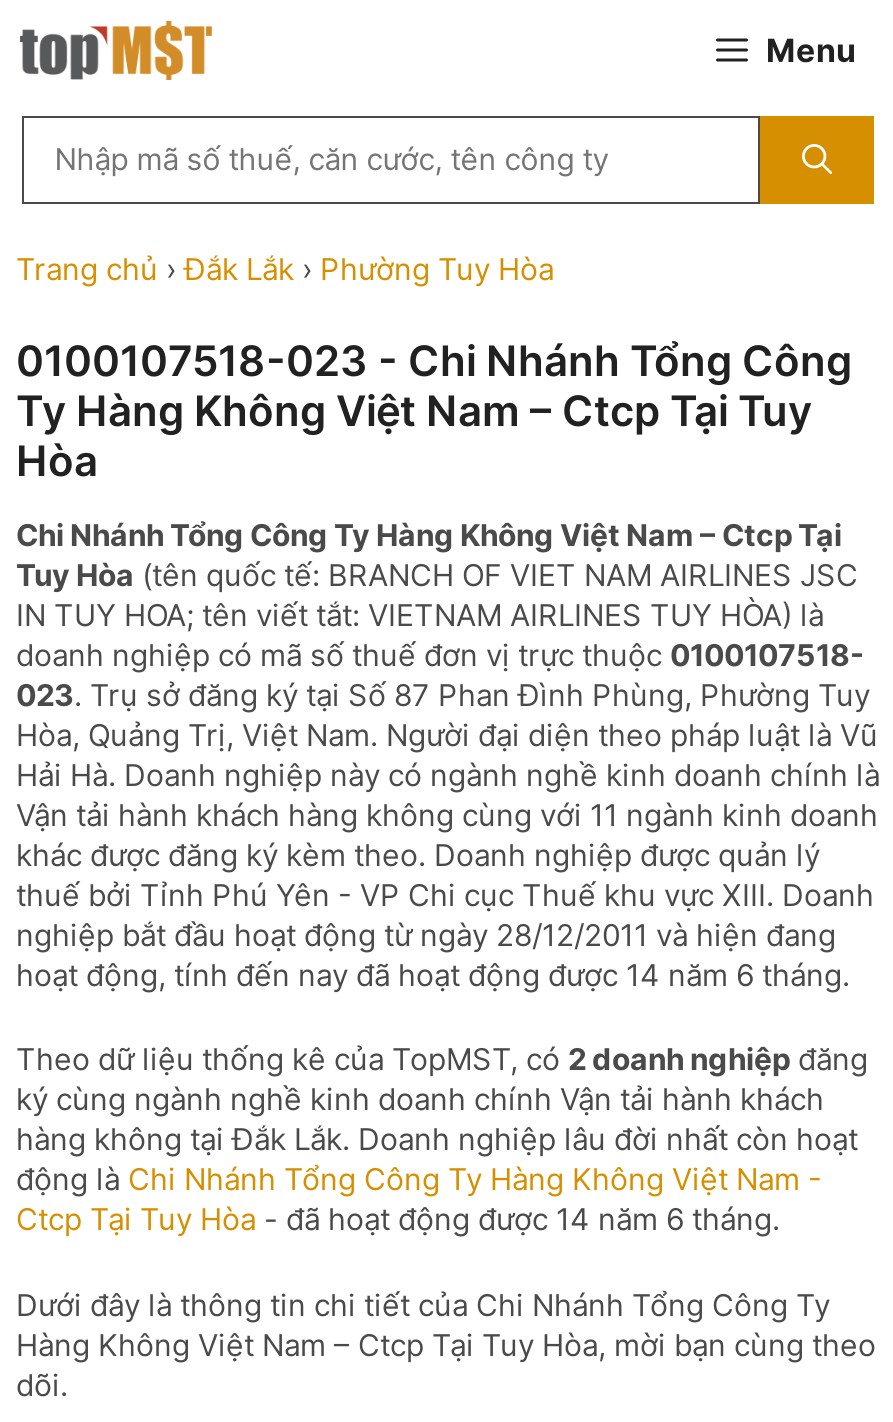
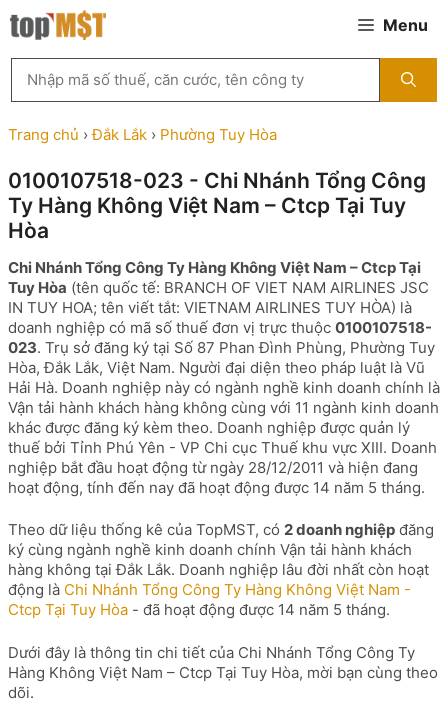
- Hòa, Quảng Trị, Việt Nam. Người đại diện theo pháp luật là Vũ
+ Hòa, Đắk Lắk, Việt Nam. Người đại diện theo pháp luật là Vũ

- hoạt động, tính đến nay đã hoạt động được 14 năm 6 tháng.
+ hoạt động, tính đến nay đã hoạt động được 14 năm 5 tháng.

- Ctcp Tại Tuy Hòa - đã hoạt động được 14 năm 6 tháng.
+ Ctcp Tại Tuy Hòa - đã hoạt động được 14 năm 5 tháng.
